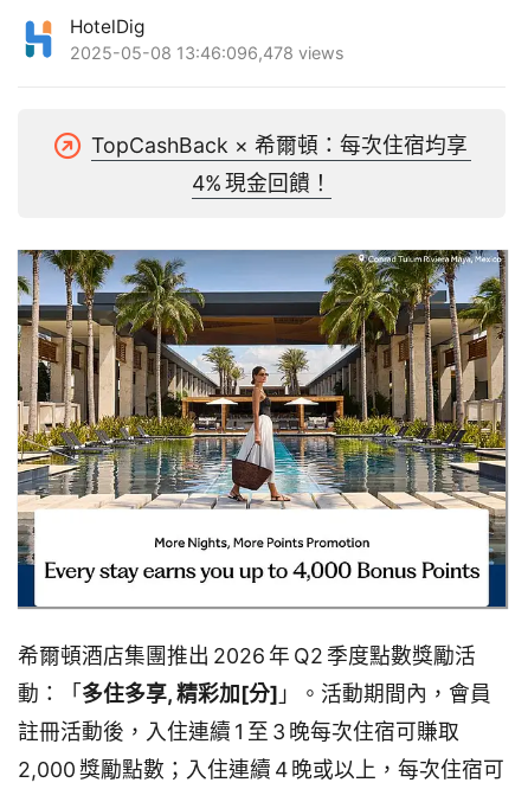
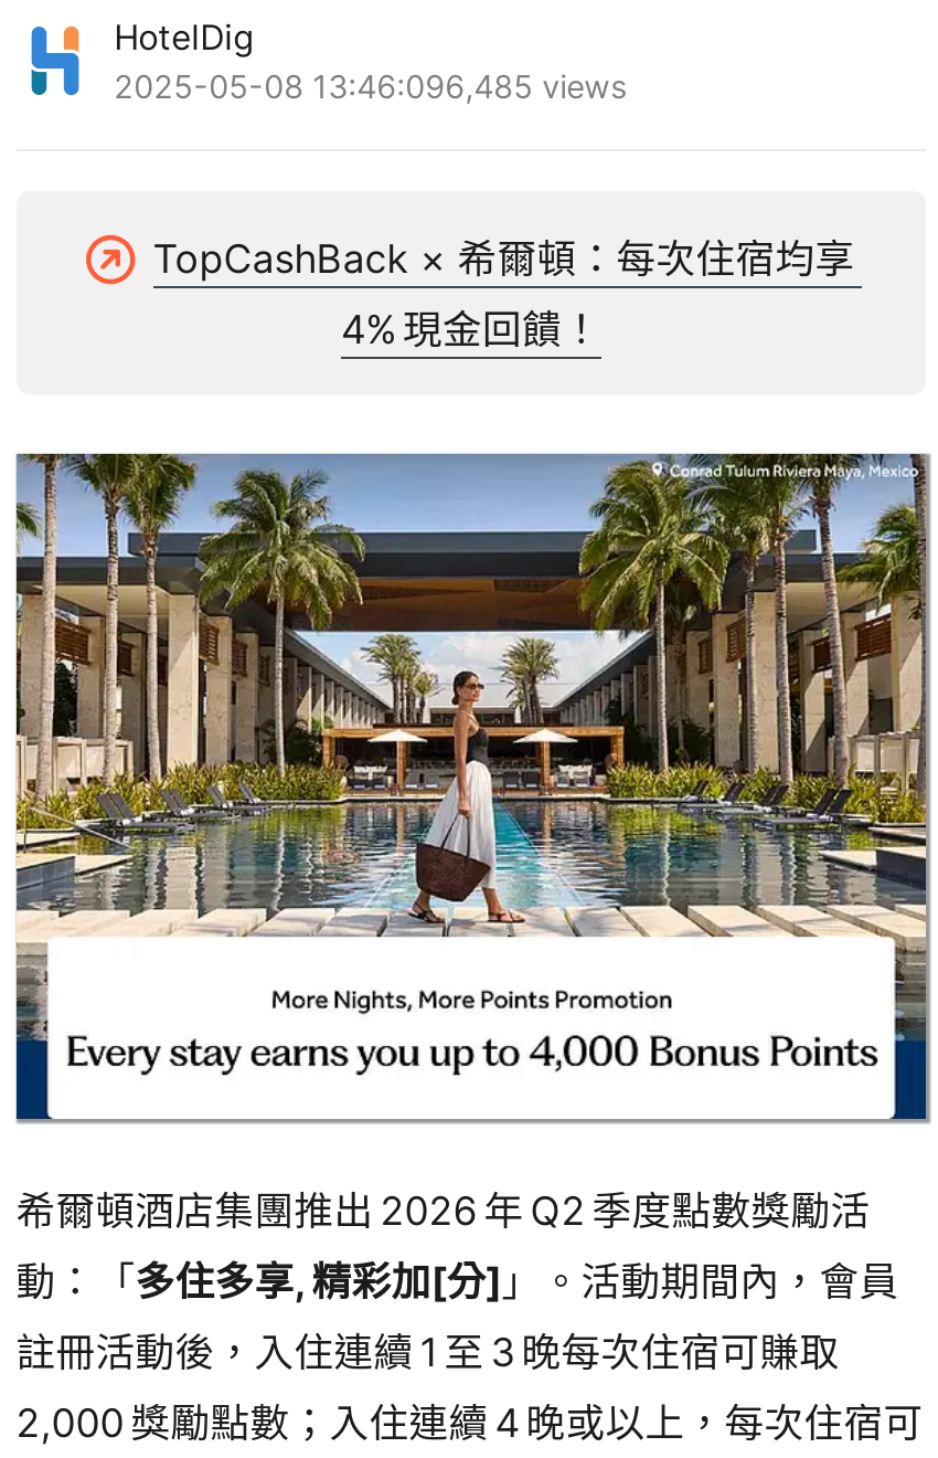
- 2025-05-08 13:46:096,478 views
+ 2025-05-08 13:46:096,485 views
